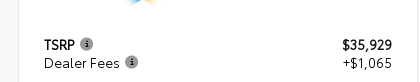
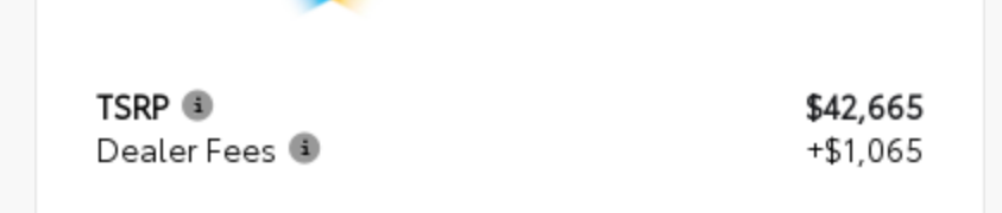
- $35,929
+ $42,665
